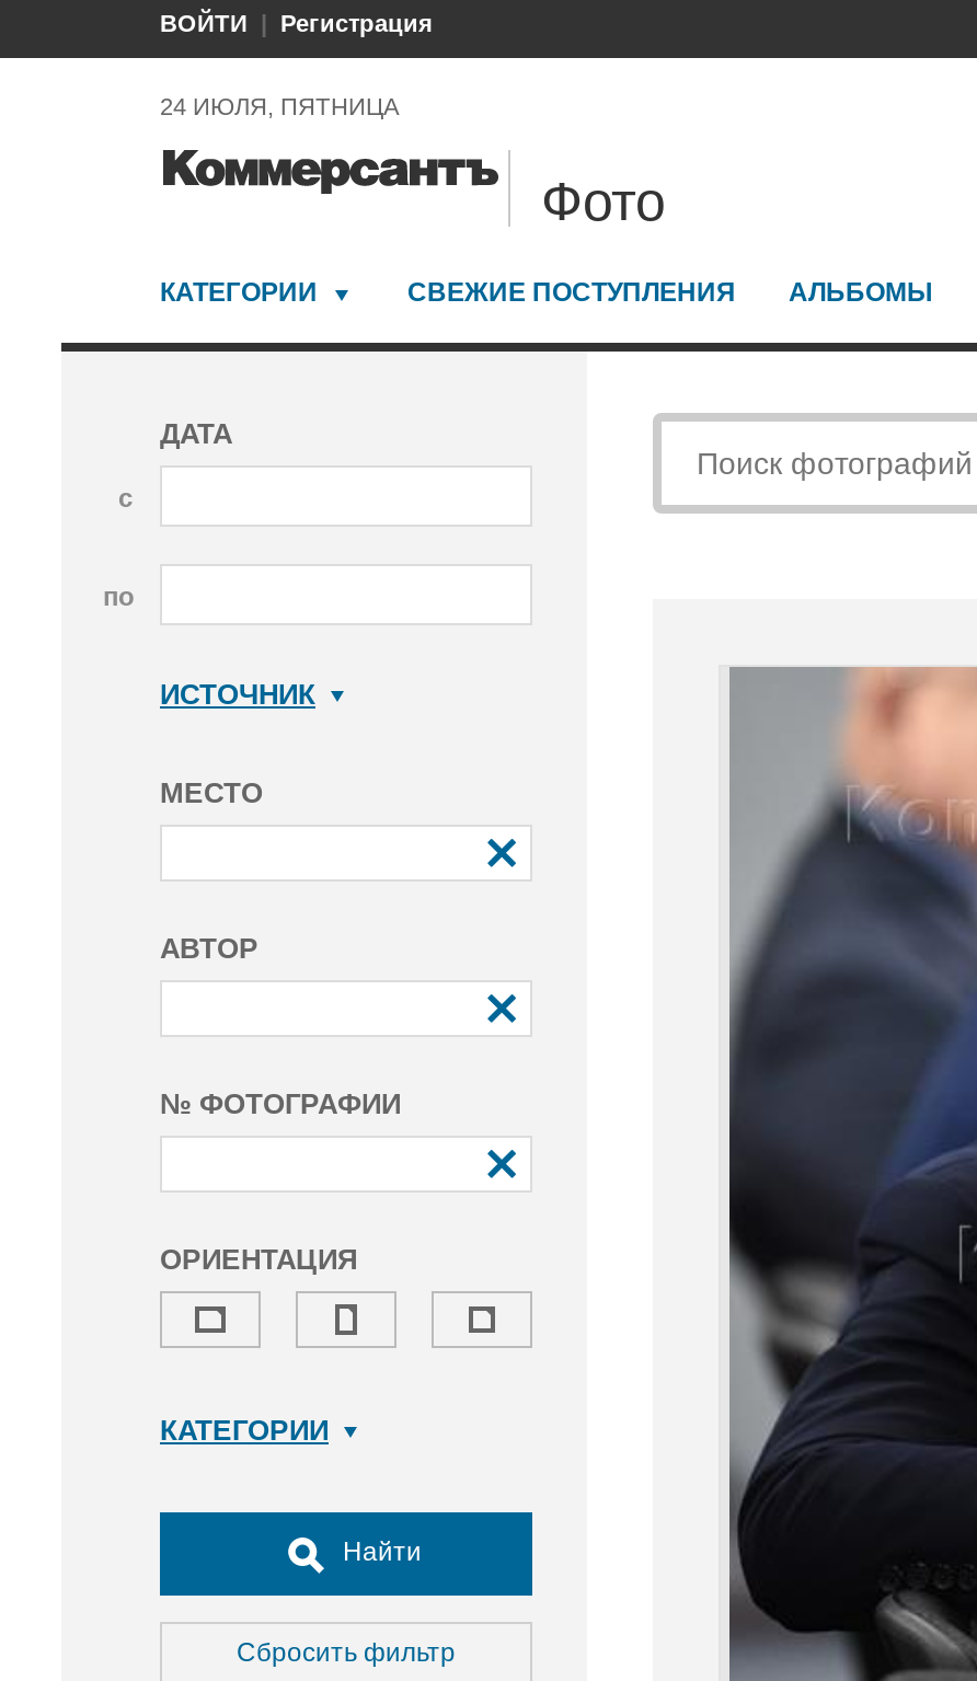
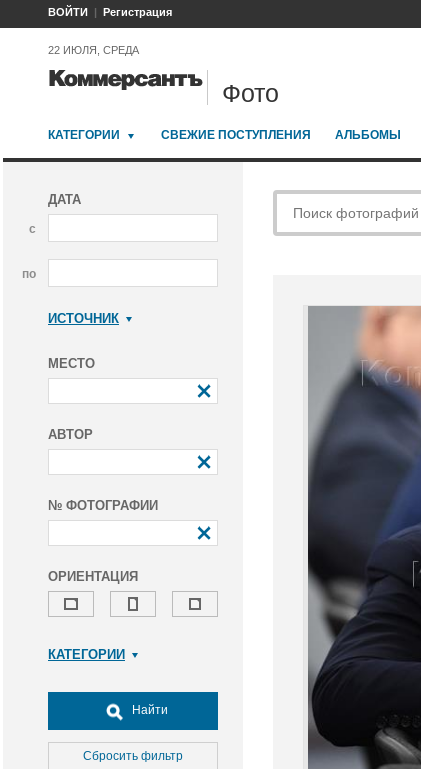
- 24 ИЮЛЯ, ПЯТНИЦА
+ 22 ИЮЛЯ, СРЕДА
